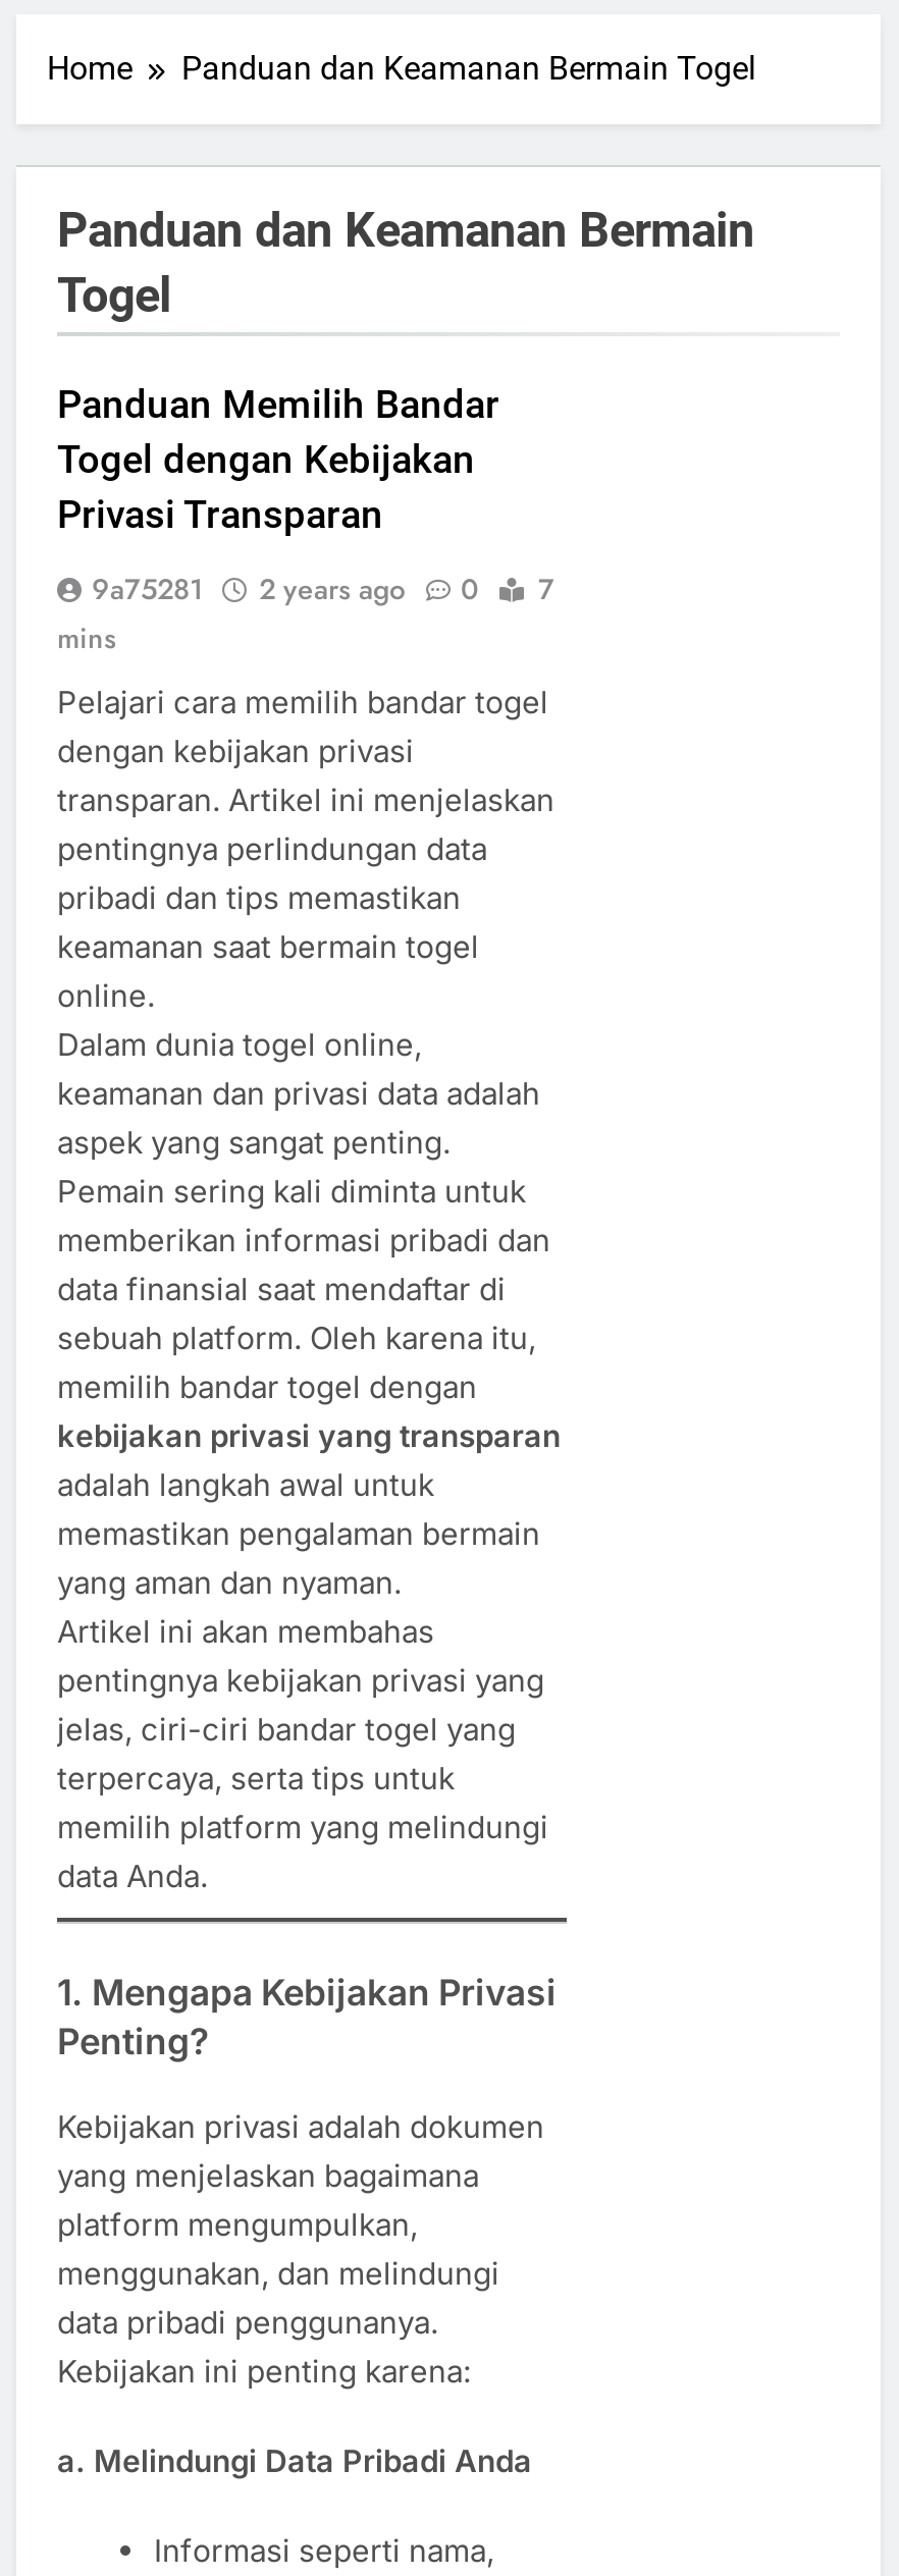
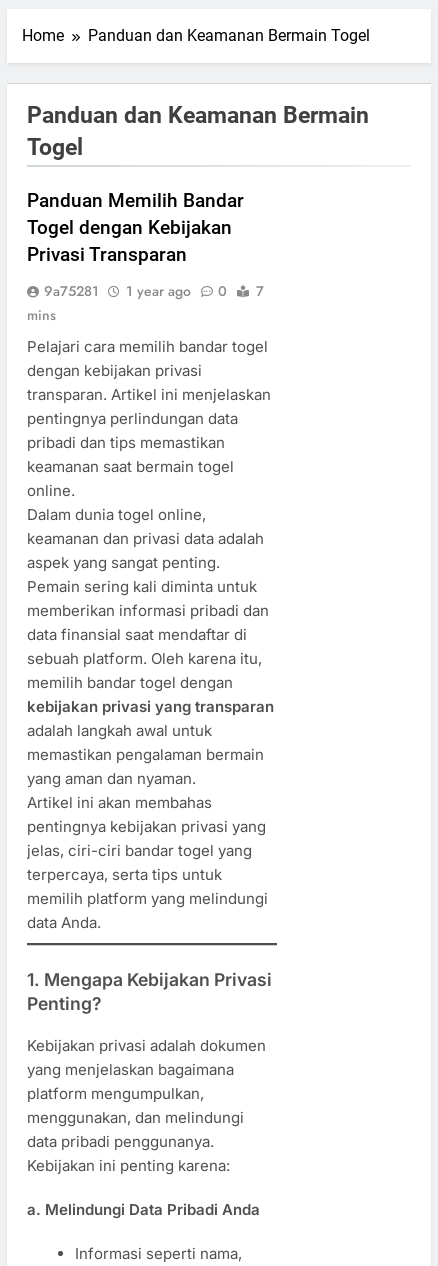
- 9a75281 2 years ago 0 7
+ 9a75281 1 year ago 0 7
